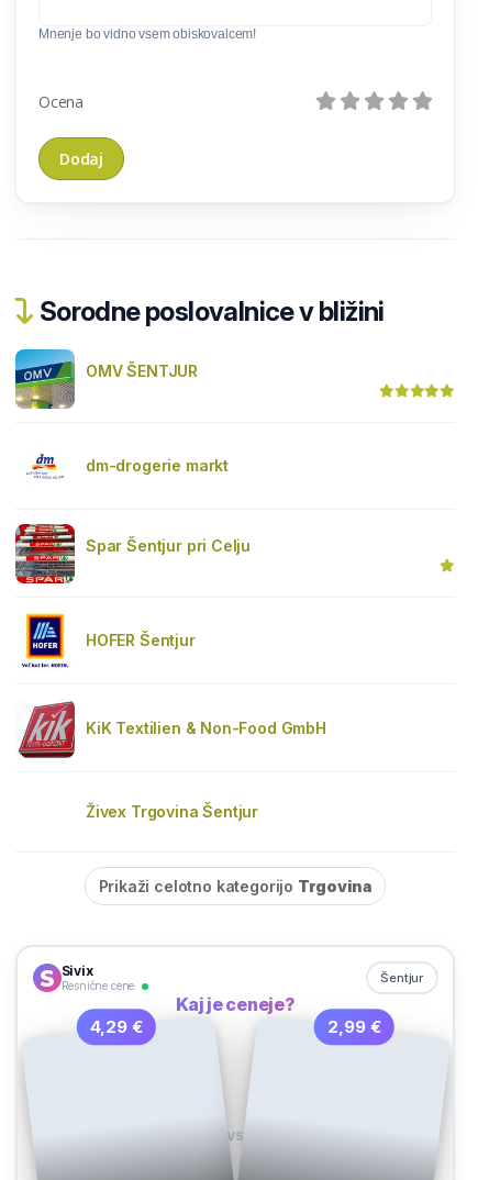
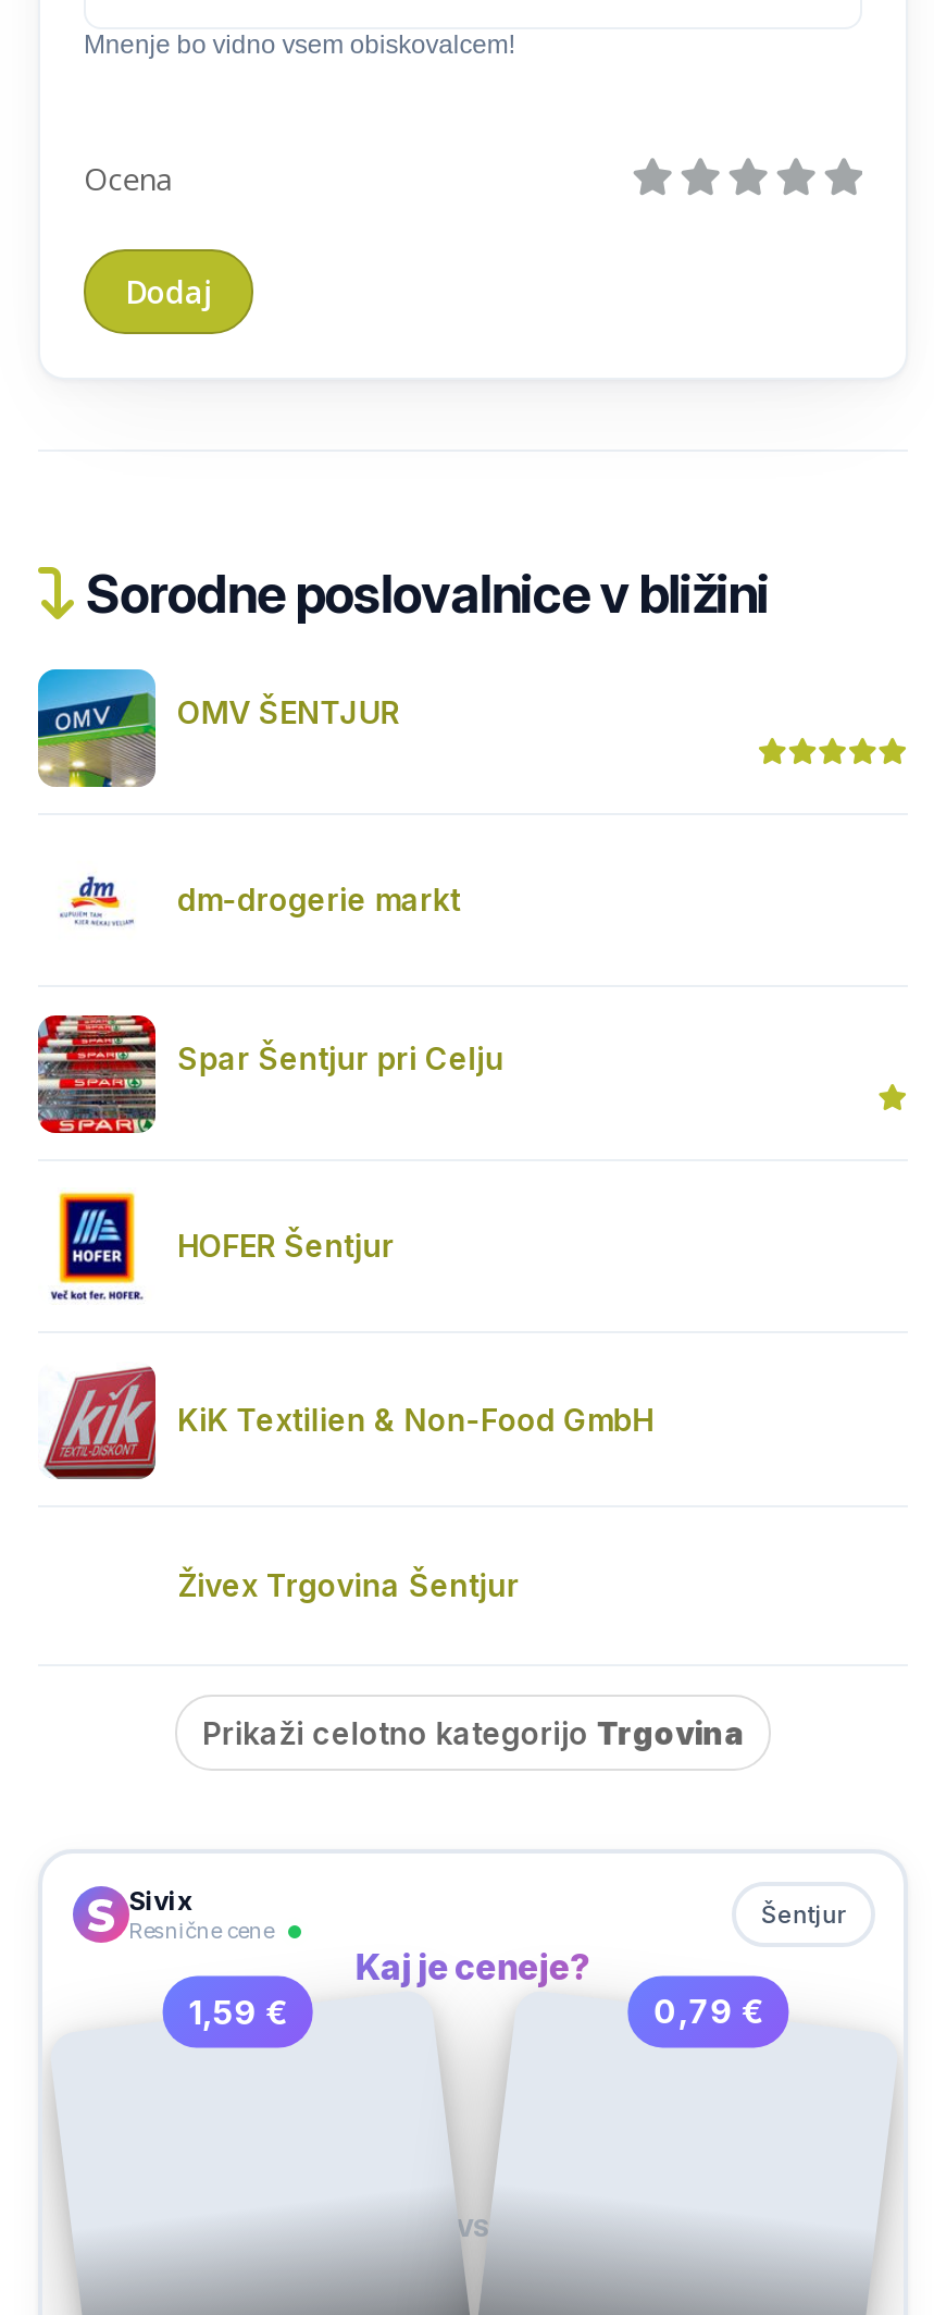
- 4,29 €
+ 1,59 €

- 2,99 €
+ 0,79 €
